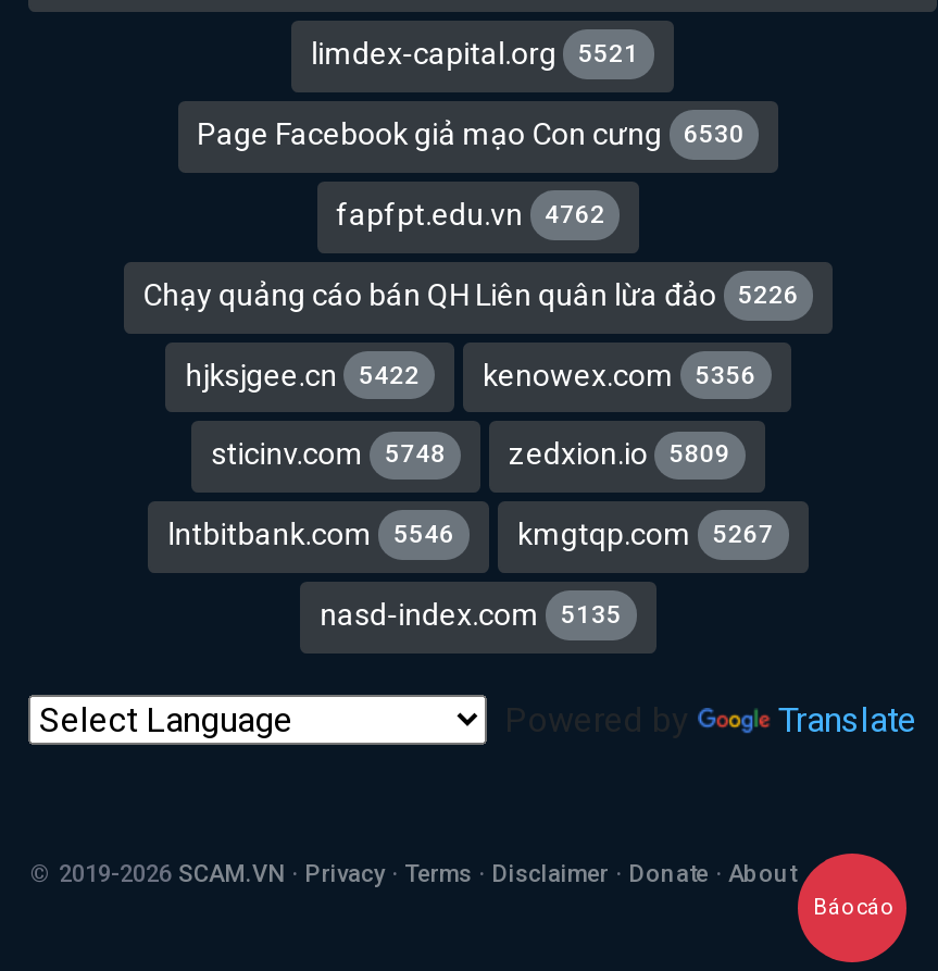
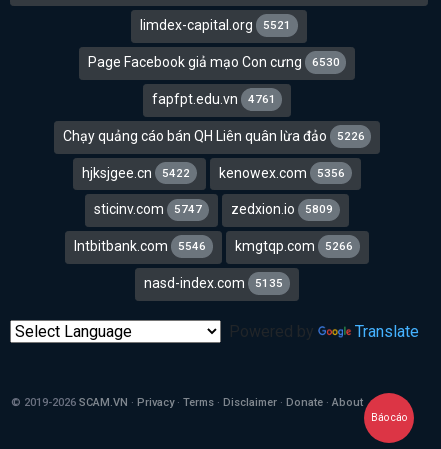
- fapfpt.edu.vn 4762
+ fapfpt.edu.vn 4761

- sticinv.com 5748 zedxion.io 5809
+ sticinv.com 5747 zedxion.io 5809

- lntbitbank.com 5546 kmgtqp.com 5267
+ lntbitbank.com 5546 kmgtqp.com 5266
